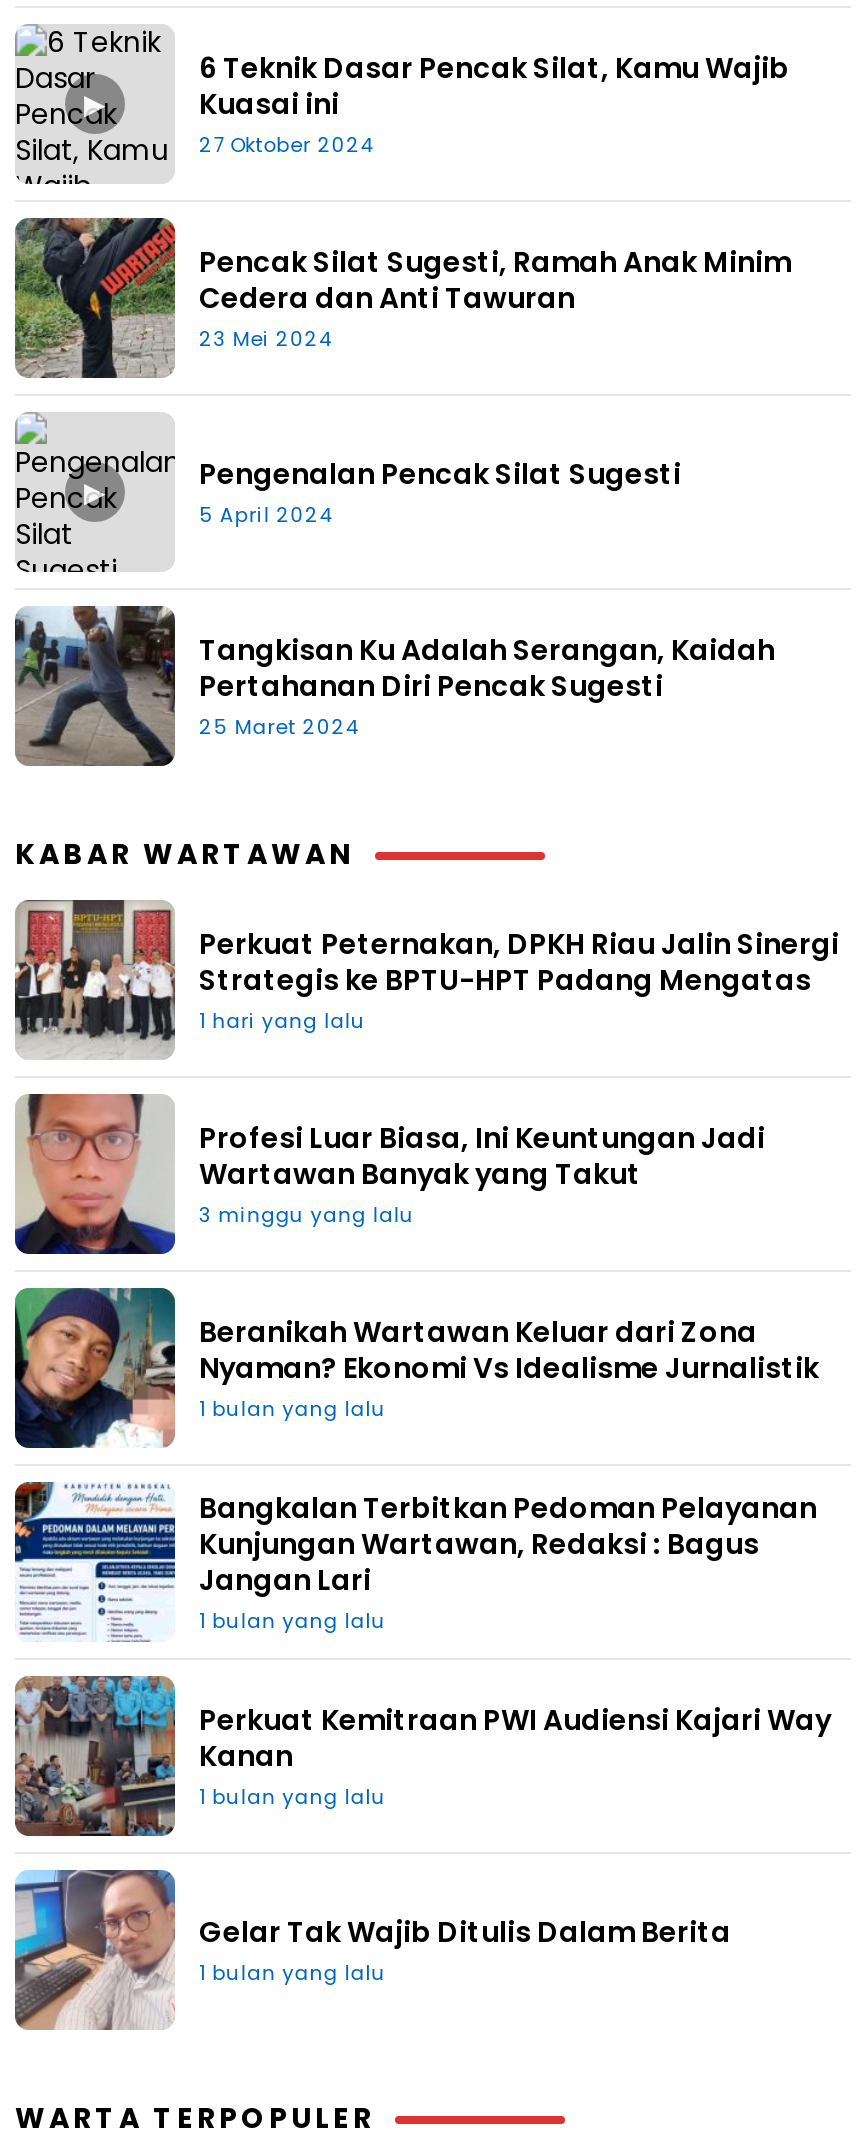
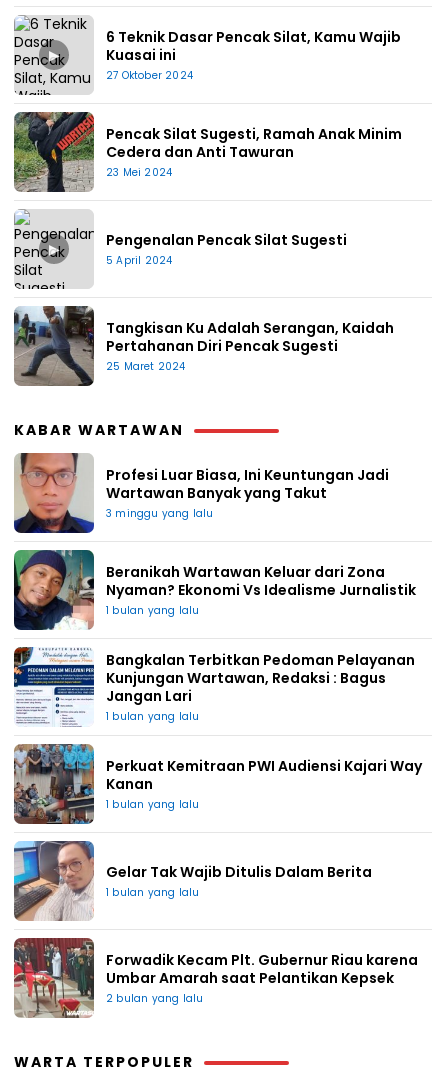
- [image]
- Perkuat Peternakan, DPKH Riau Jalin Sinergi
- Strategis ke BPTU-HPT Padang Mengatas
- 1 hari yang lalu

moved up: [image] | Profesi Luar Biasa, Ini Keuntungan Jadi | Wartawan Banyak yang Takut | ... | Gelar Tak Wajib Ditulis Dalam Berita | 1 bulan yang lalu

+ [image]
+ Forwadik Kecam Plt. Gubernur Riau karena
+ Umbar Amarah saat Pelantikan Kepsek
+ 2 bulan yang lalu
